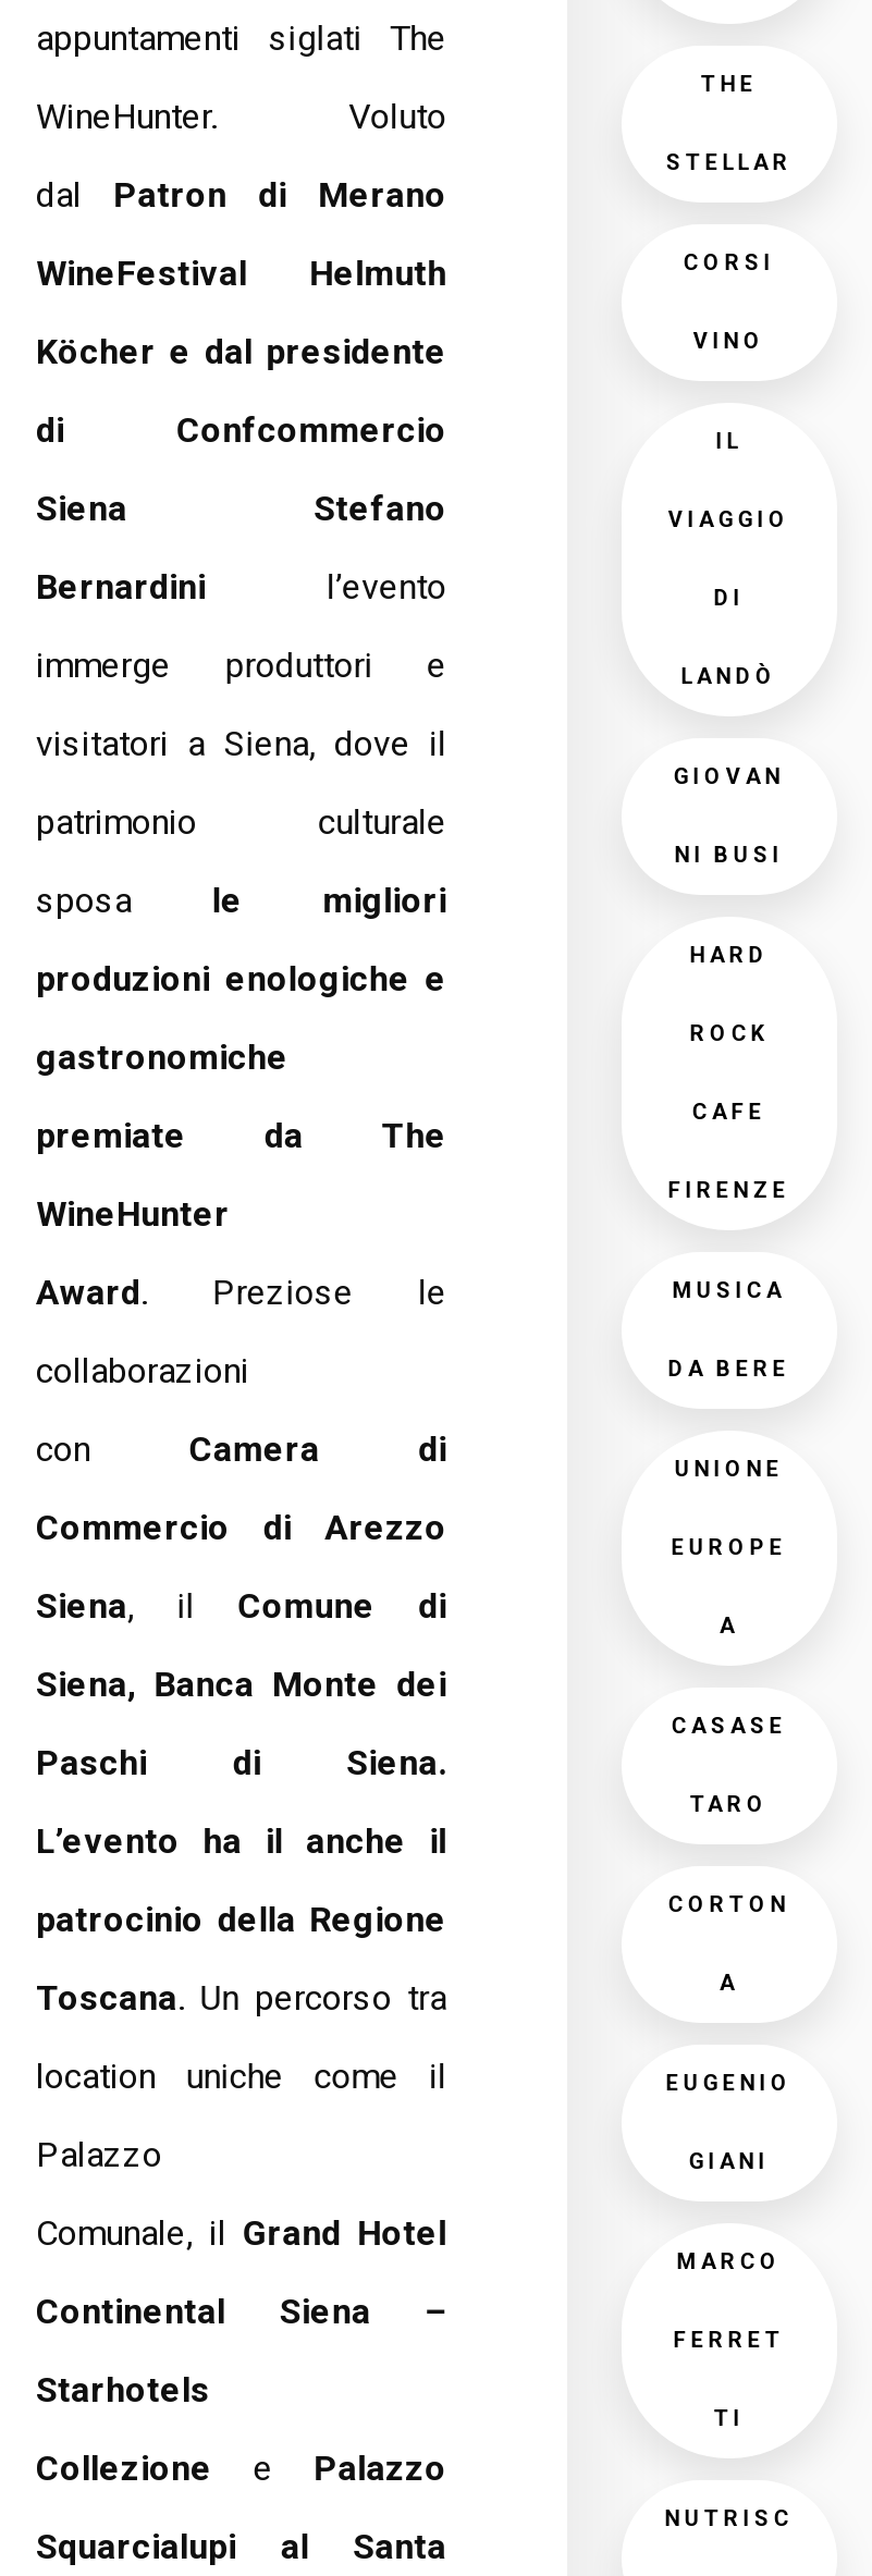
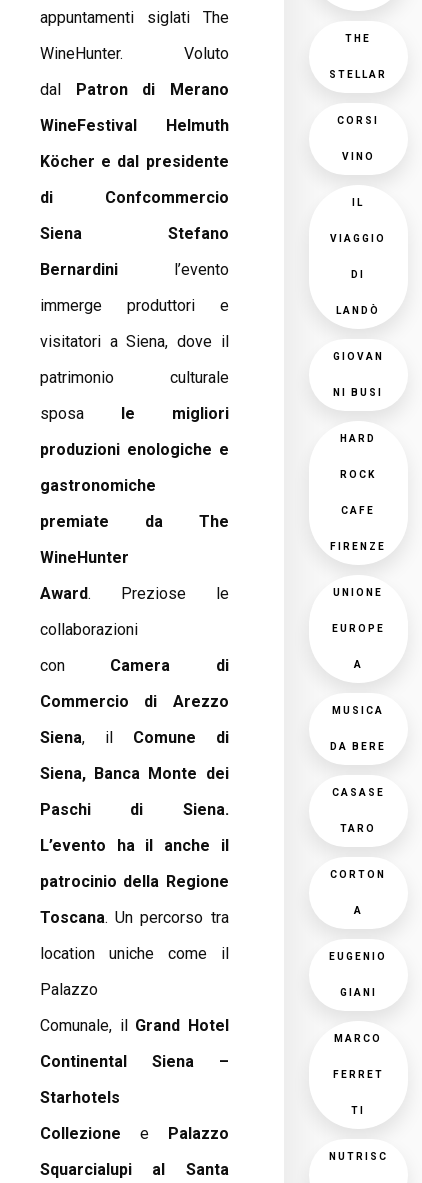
moved down: MUSICA | DA BERE

moved up: UNIONE | EUROPE | A
